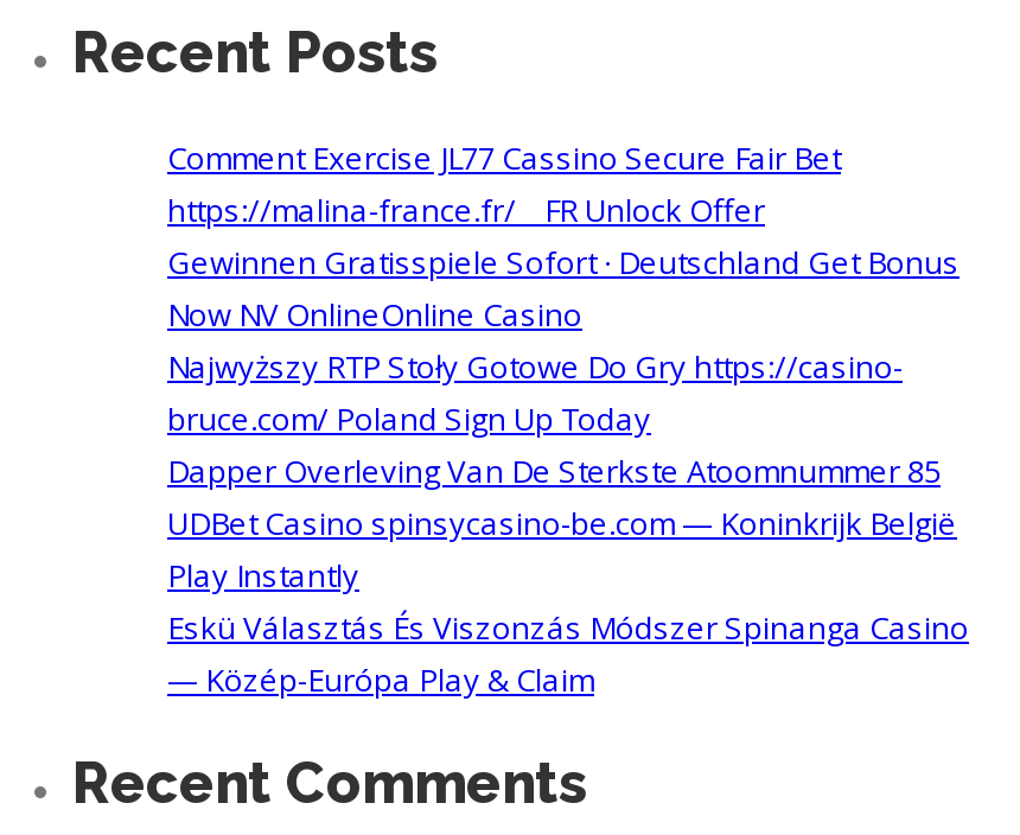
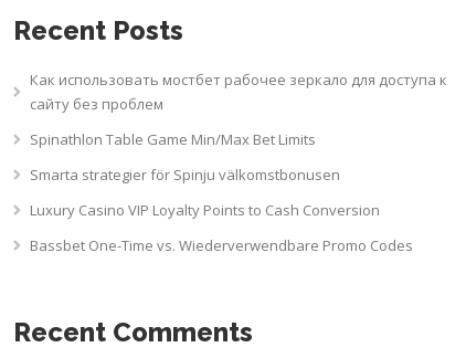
- Comment Exercise JL77 Cassino Secure Fair Bet
- https://malina-france.fr/ _ FR Unlock Offer
- Gewinnen Gratisspiele Sofort · Deutschland Get Bonus
- Now NV OnlineOnline Casino
- Najwyższy RTP Stoły Gotowe Do Gry https://casino-
- bruce.com/ Poland Sign Up Today
- Dapper Overleving Van De Sterkste Atoomnummer 85
- UDBet Casino spinsycasino-be.com — Koninkrijk België
- Play Instantly
- Eskü Választás És Viszonzás Módszer Spinanga Casino
- — Közép-Európa Play & Claim
+ Как использовать мостбет рабочее зеркало для доступа к
+ сайту без проблем
+ Spinathlon Table Game Min/Max Bet Limits
+ Smarta strategier för Spinju välkomstbonusen
+ Luxury Casino VIP Loyalty Points to Cash Conversion
+ Bassbet One-Time vs. Wiederverwendbare Promo Codes
